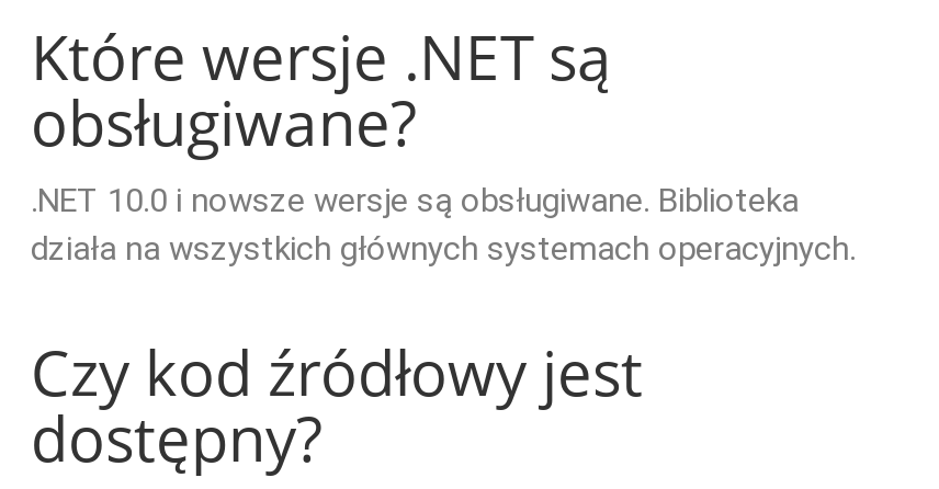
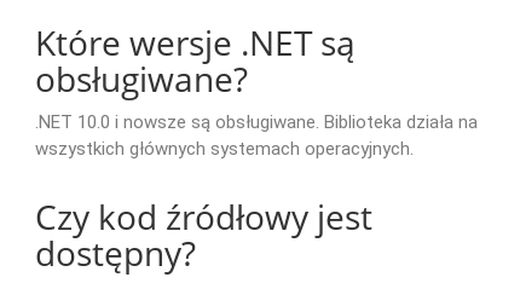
- .NET 10.0 i nowsze wersje są obsługiwane. Biblioteka
- działa na wszystkich głównych systemach operacyjnych.
+ .NET 10.0 i nowsze są obsługiwane. Biblioteka działa na
+ wszystkich głównych systemach operacyjnych.
